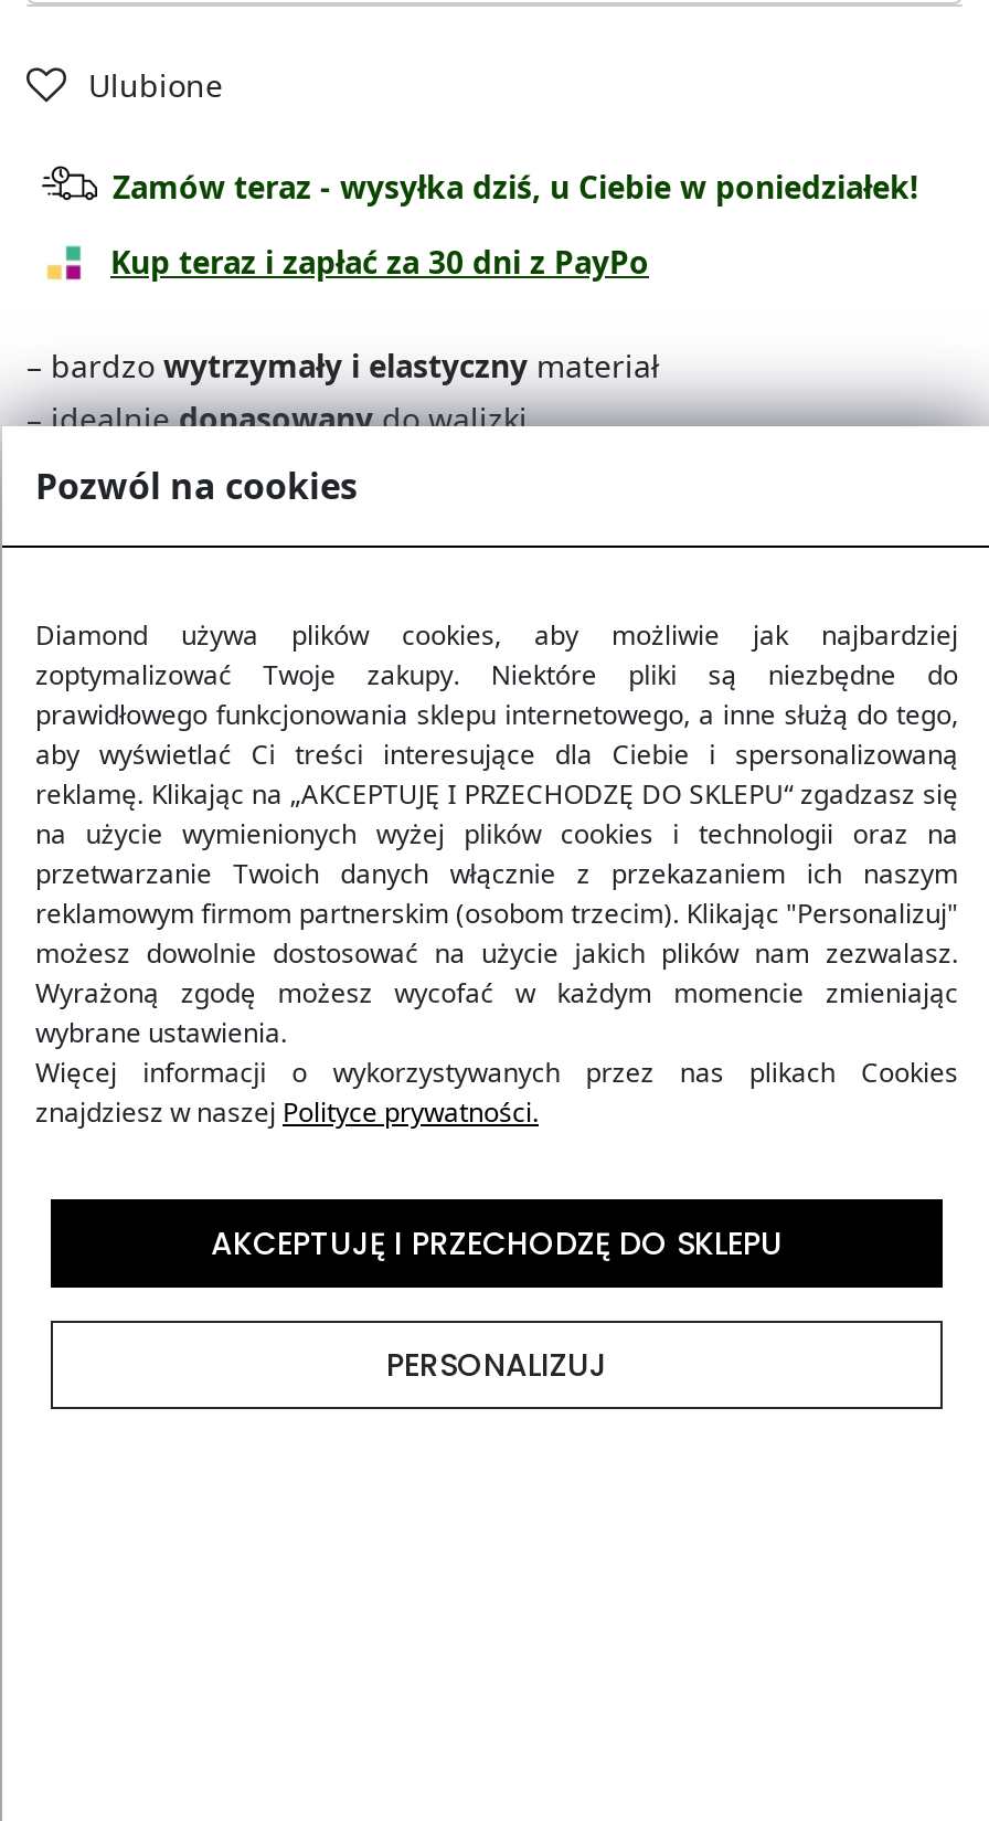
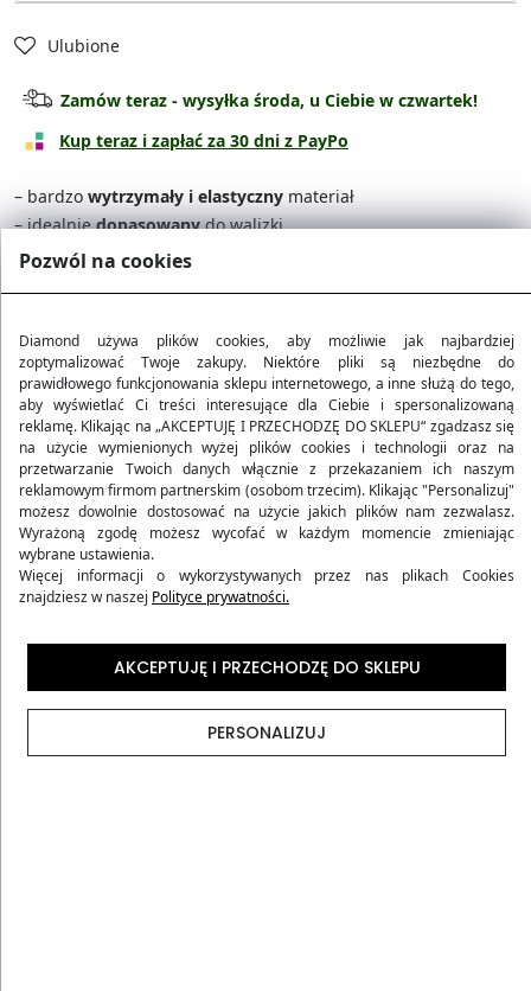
- Zamów teraz - wysyłka dziś, u Ciebie w poniedziałek!
+ Zamów teraz - wysyłka środa, u Ciebie w czwartek!
